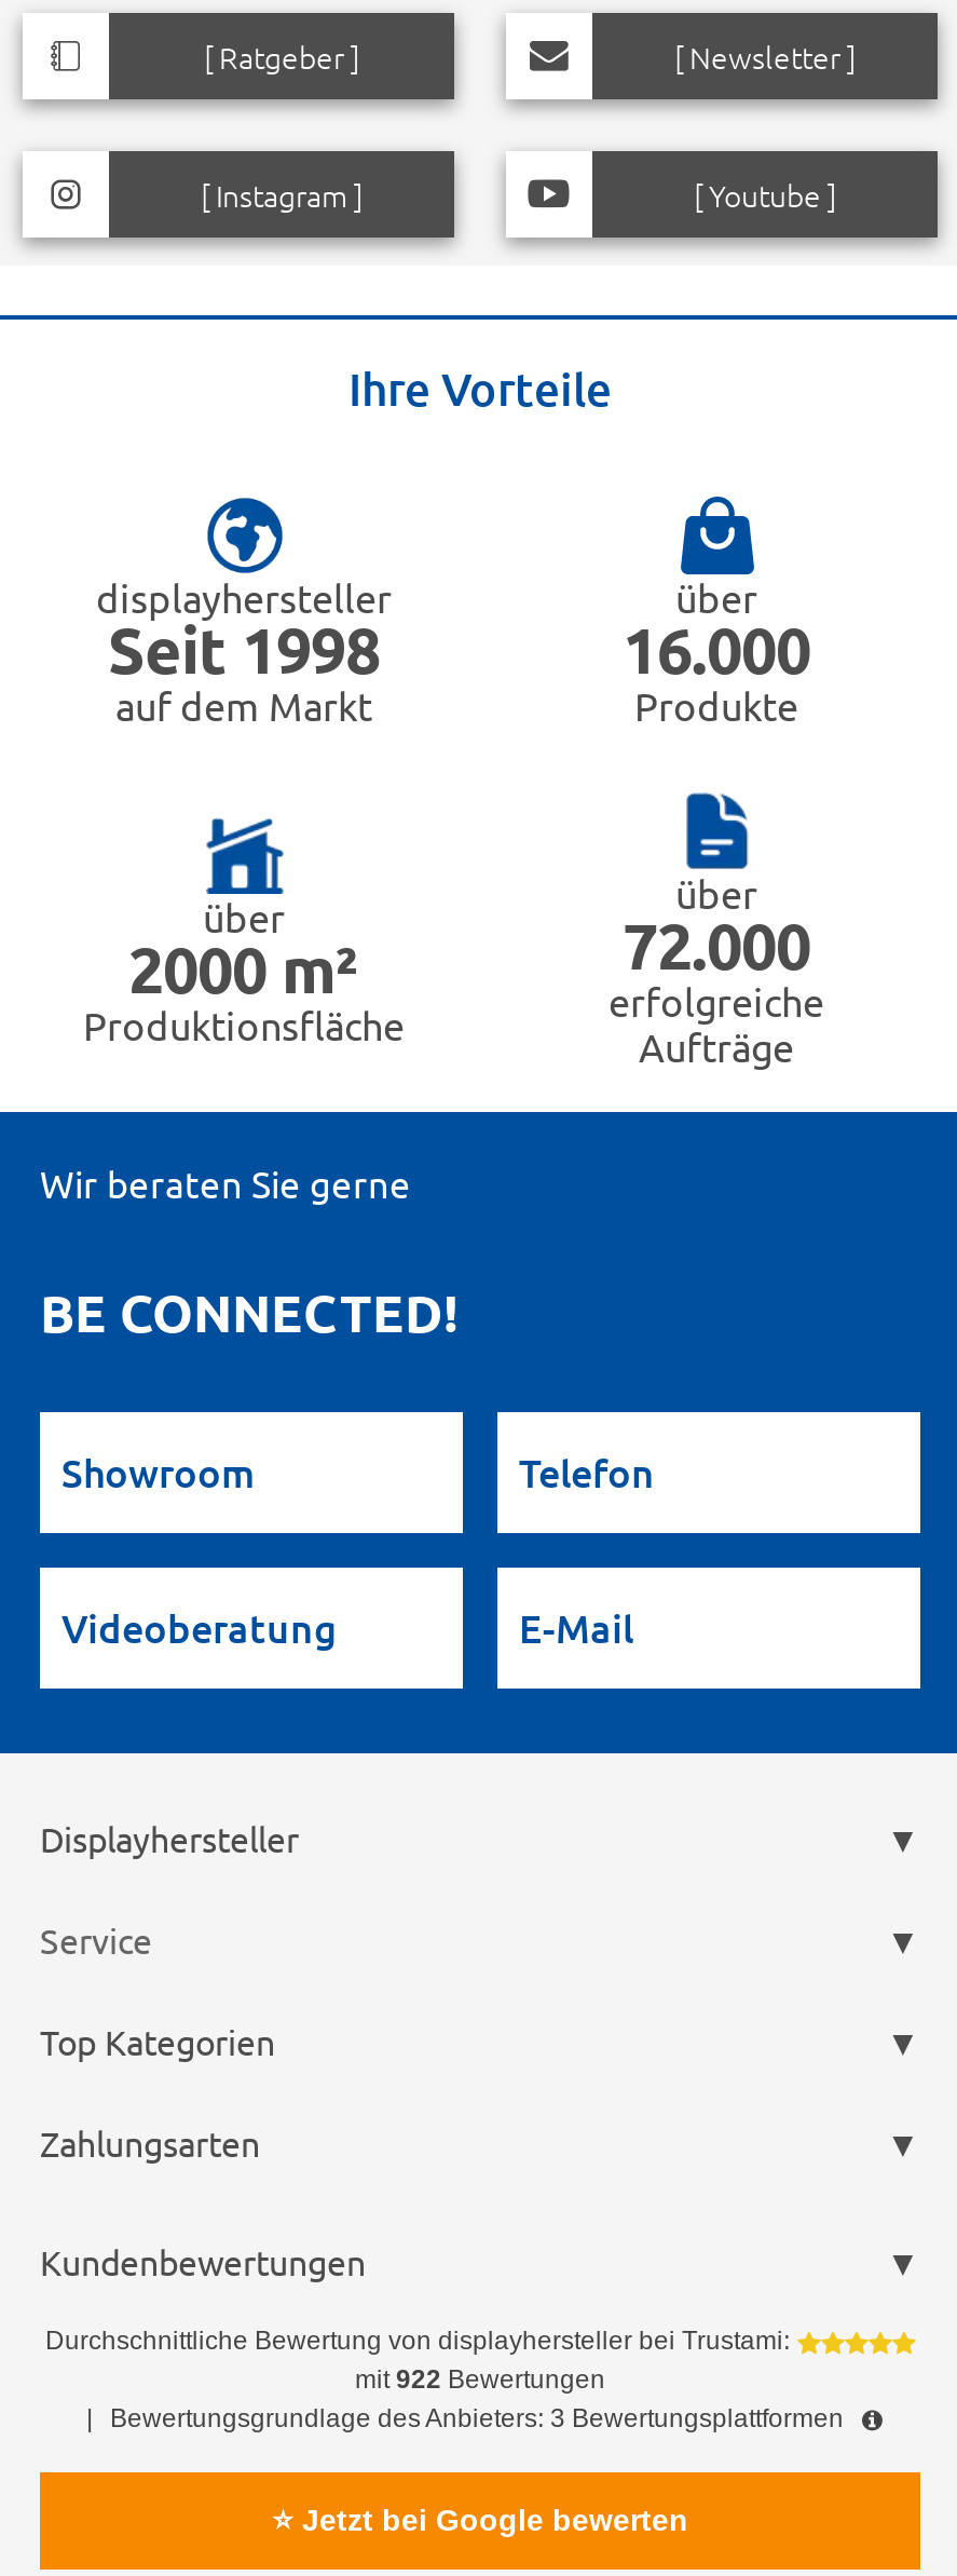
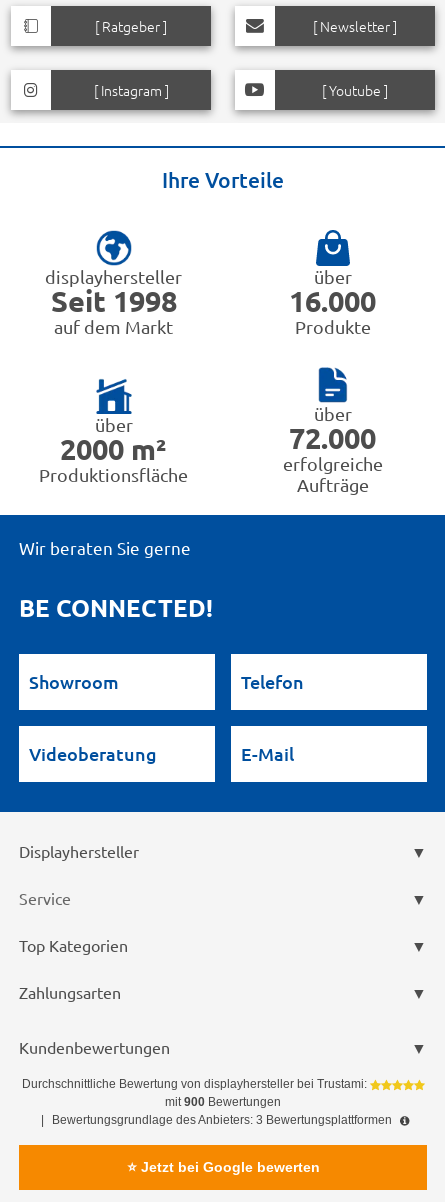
- mit 922 Bewertungen
+ mit 900 Bewertungen
